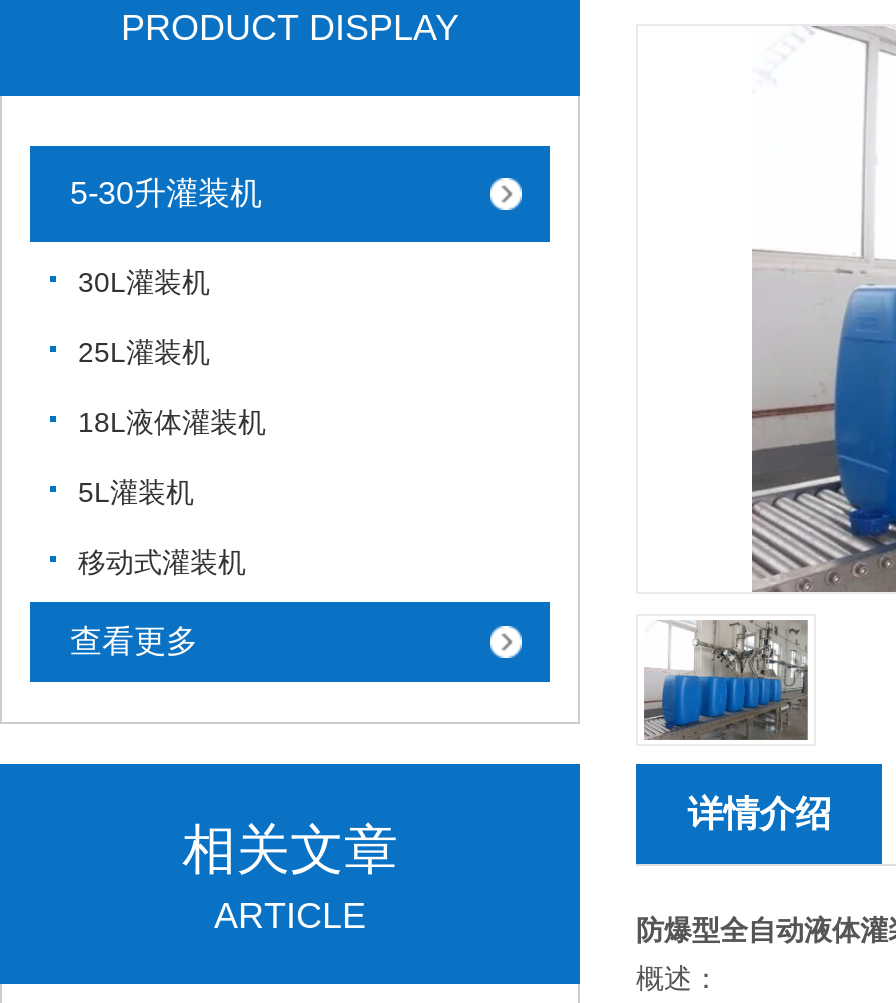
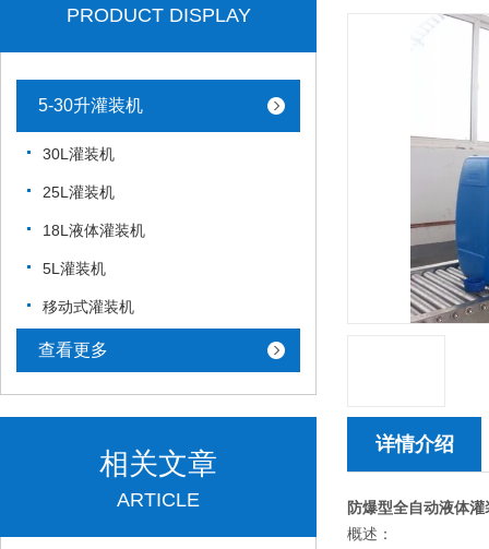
- [image]
